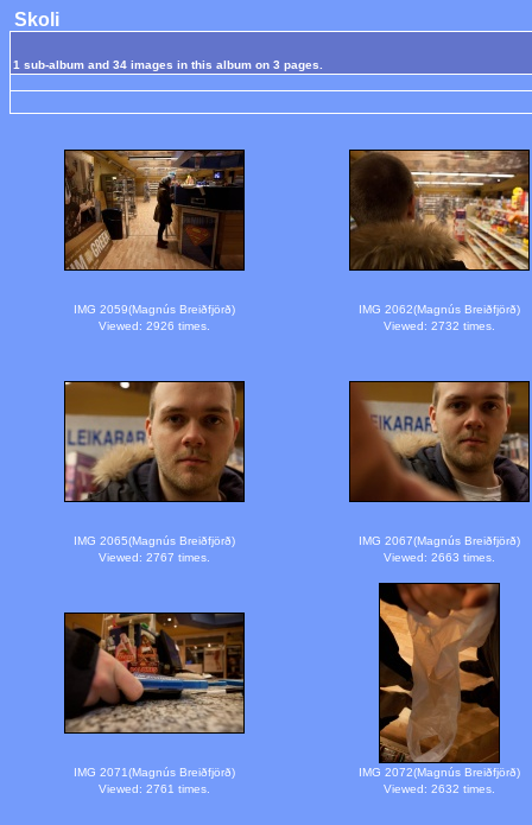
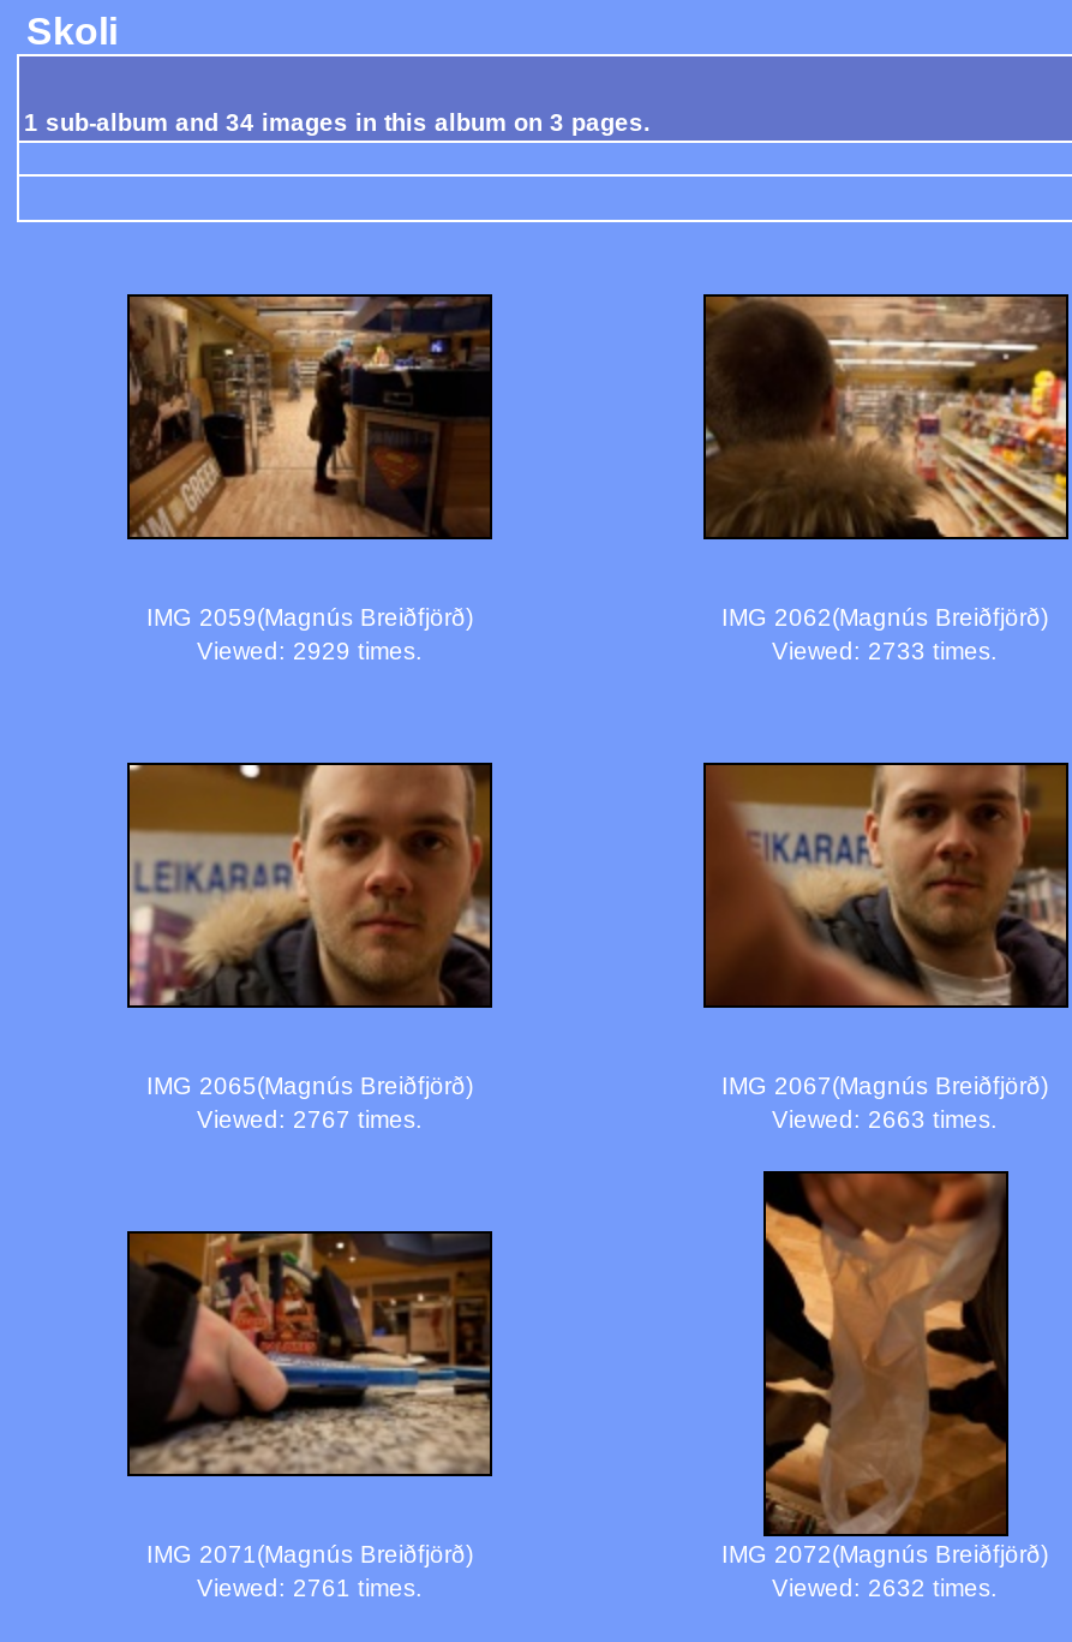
- Viewed: 2926 times.
+ Viewed: 2929 times.

- Viewed: 2732 times.
+ Viewed: 2733 times.
